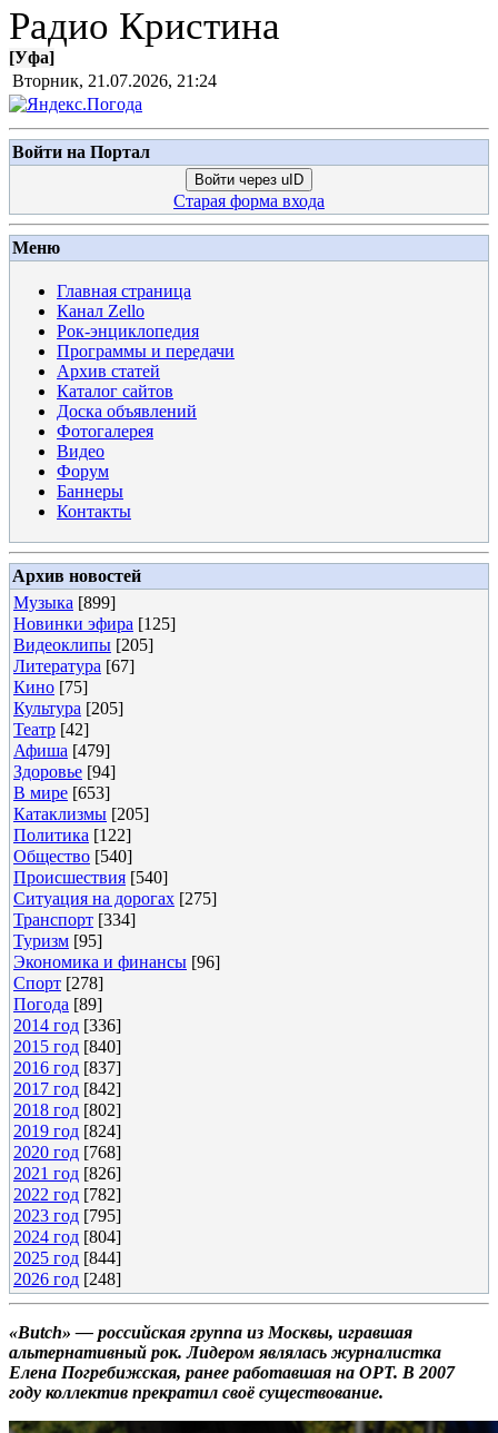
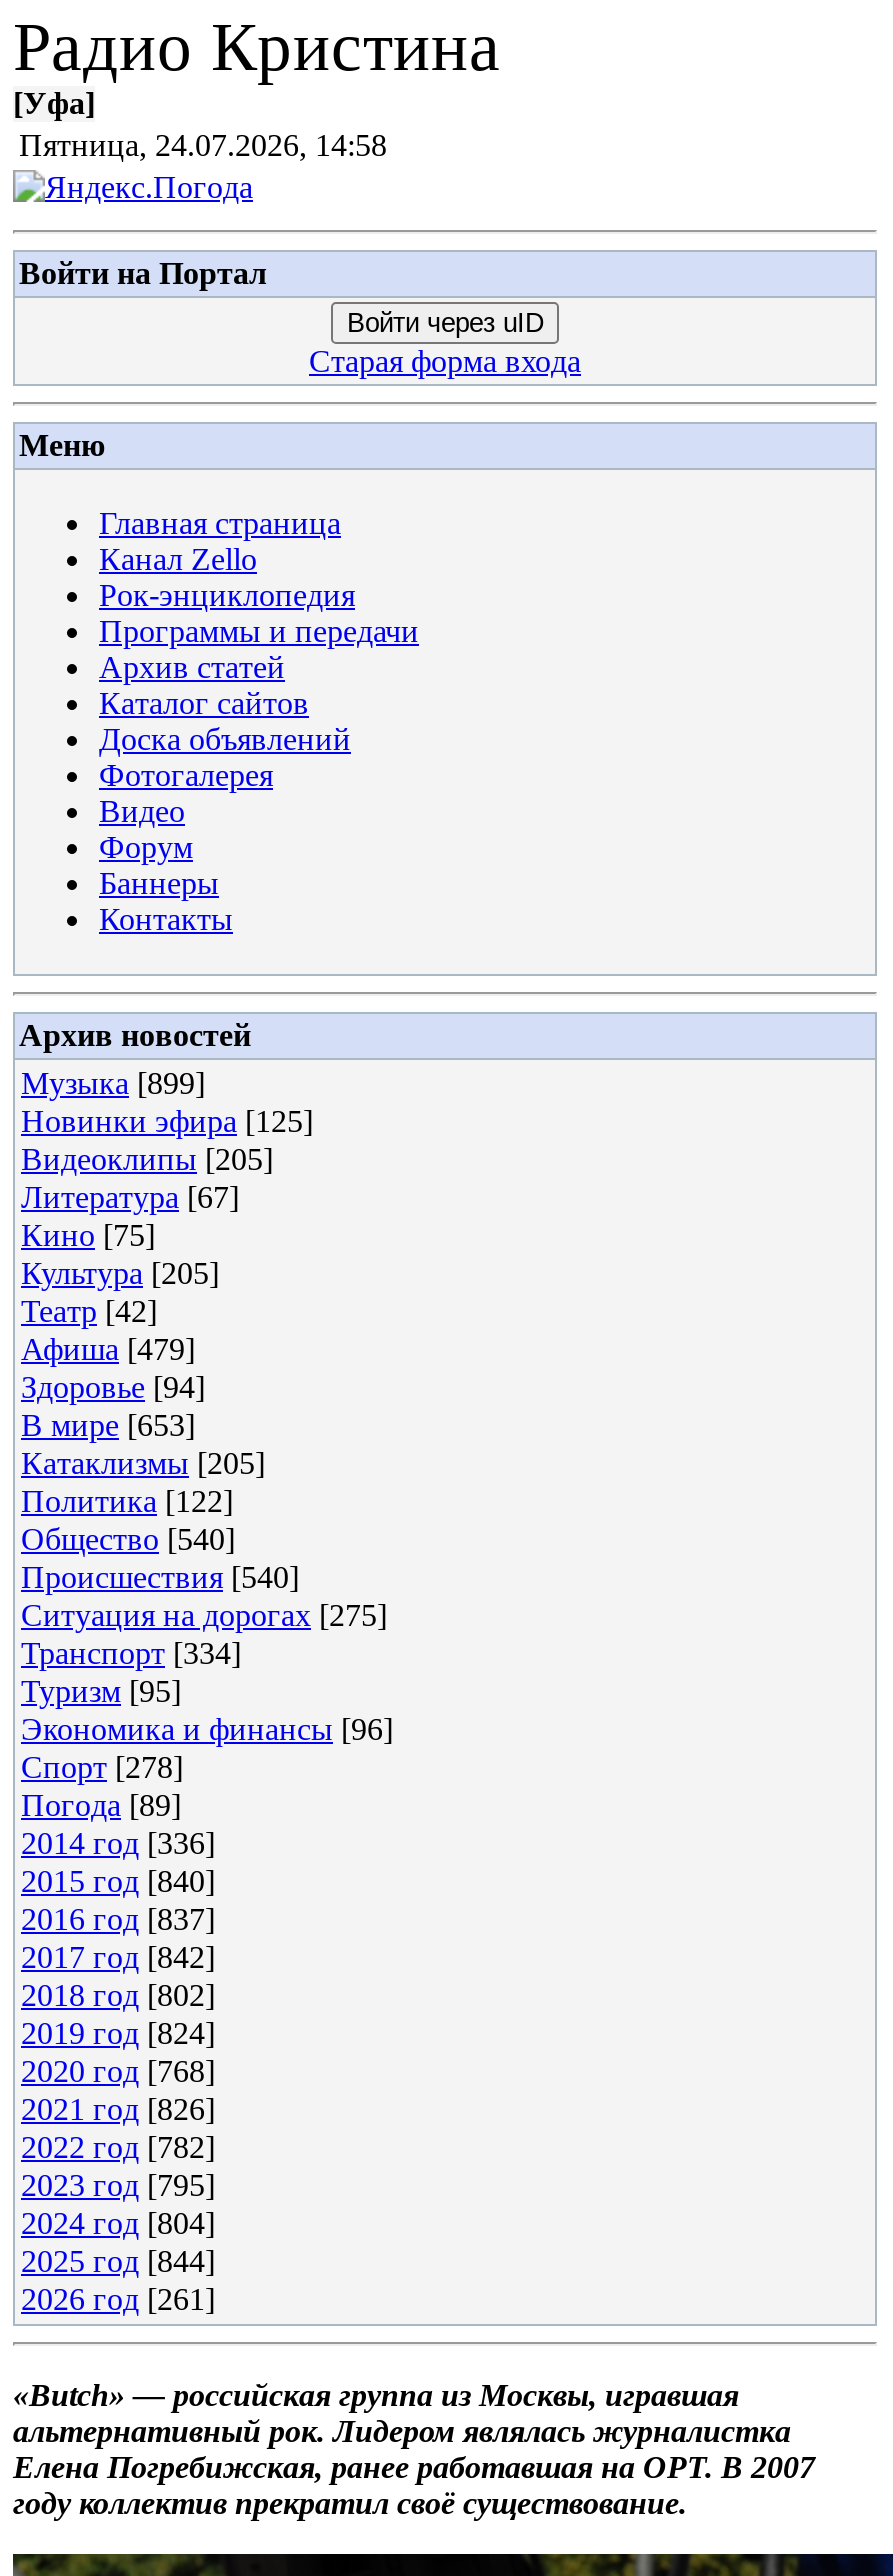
- Вторник, 21.07.2026, 21:24
+ Пятница, 24.07.2026, 14:58

- 2026 год [248]
+ 2026 год [261]
